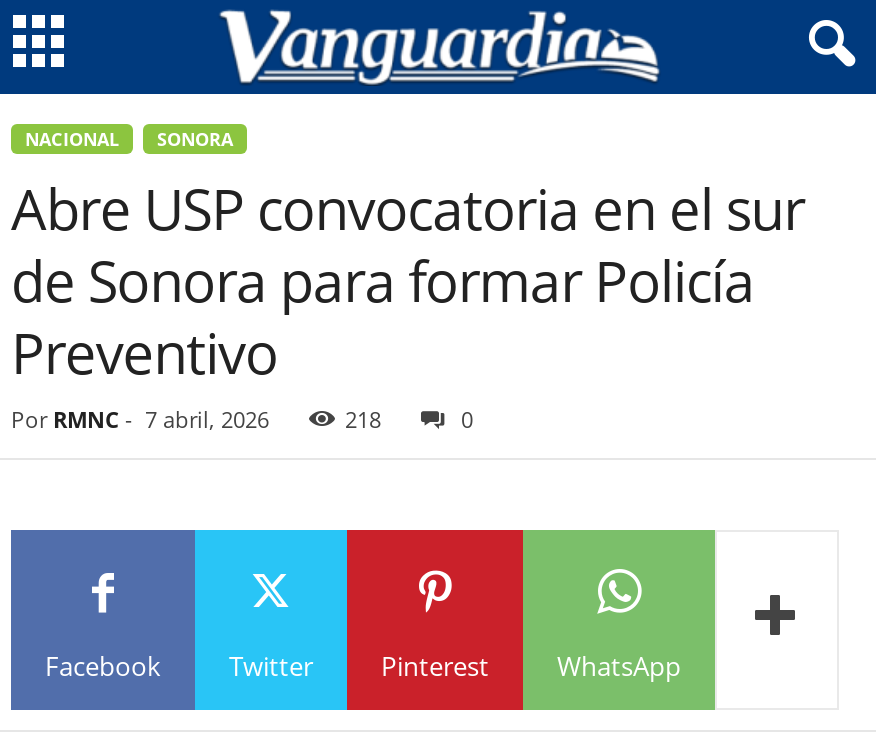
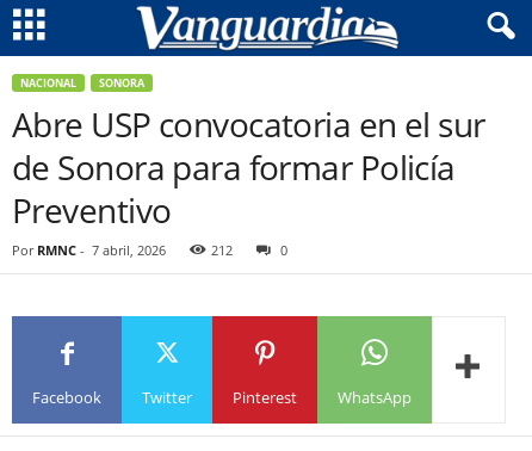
- 218
+ 212
